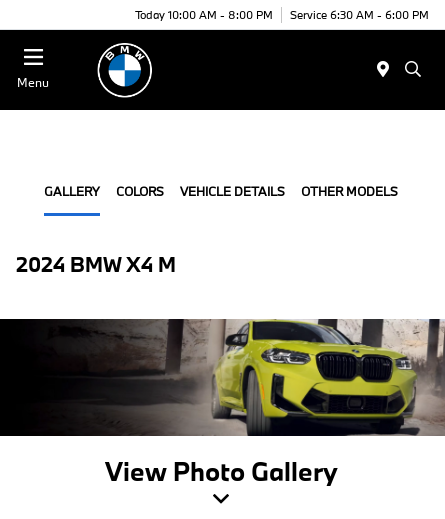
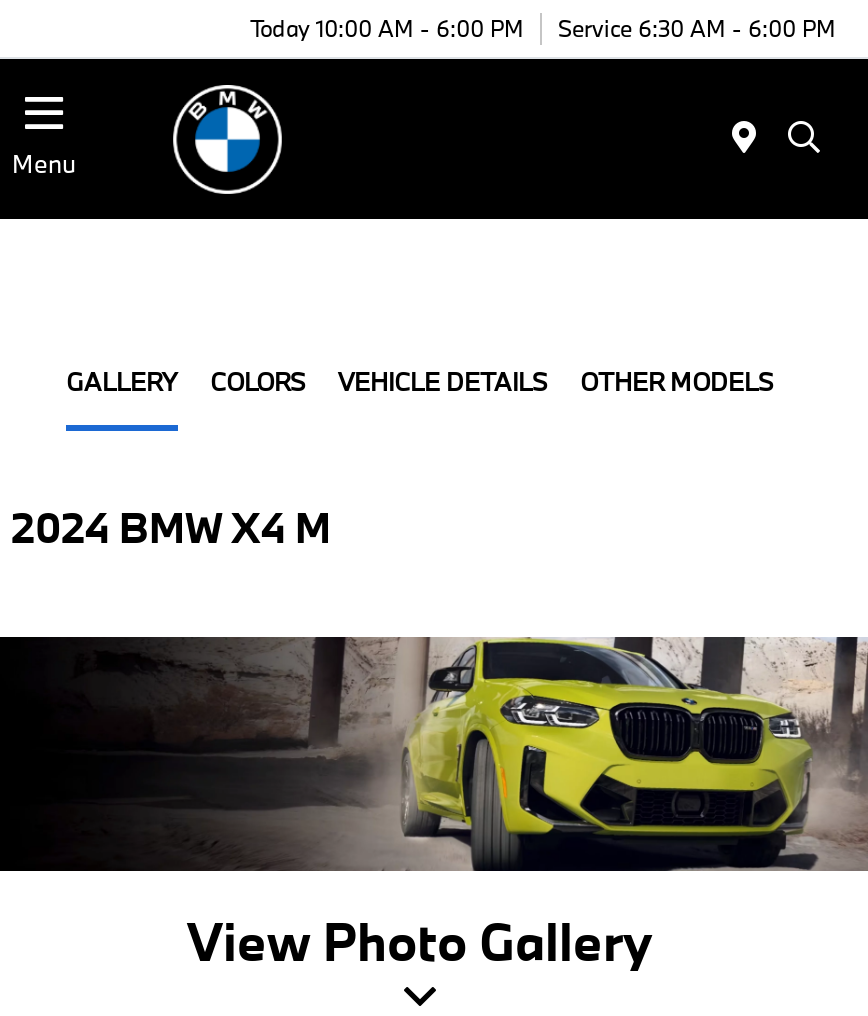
- Today 10:00 AM - 8:00 PM Service 6:30 AM - 6:00 PM
+ Today 10:00 AM - 6:00 PM Service 6:30 AM - 6:00 PM
